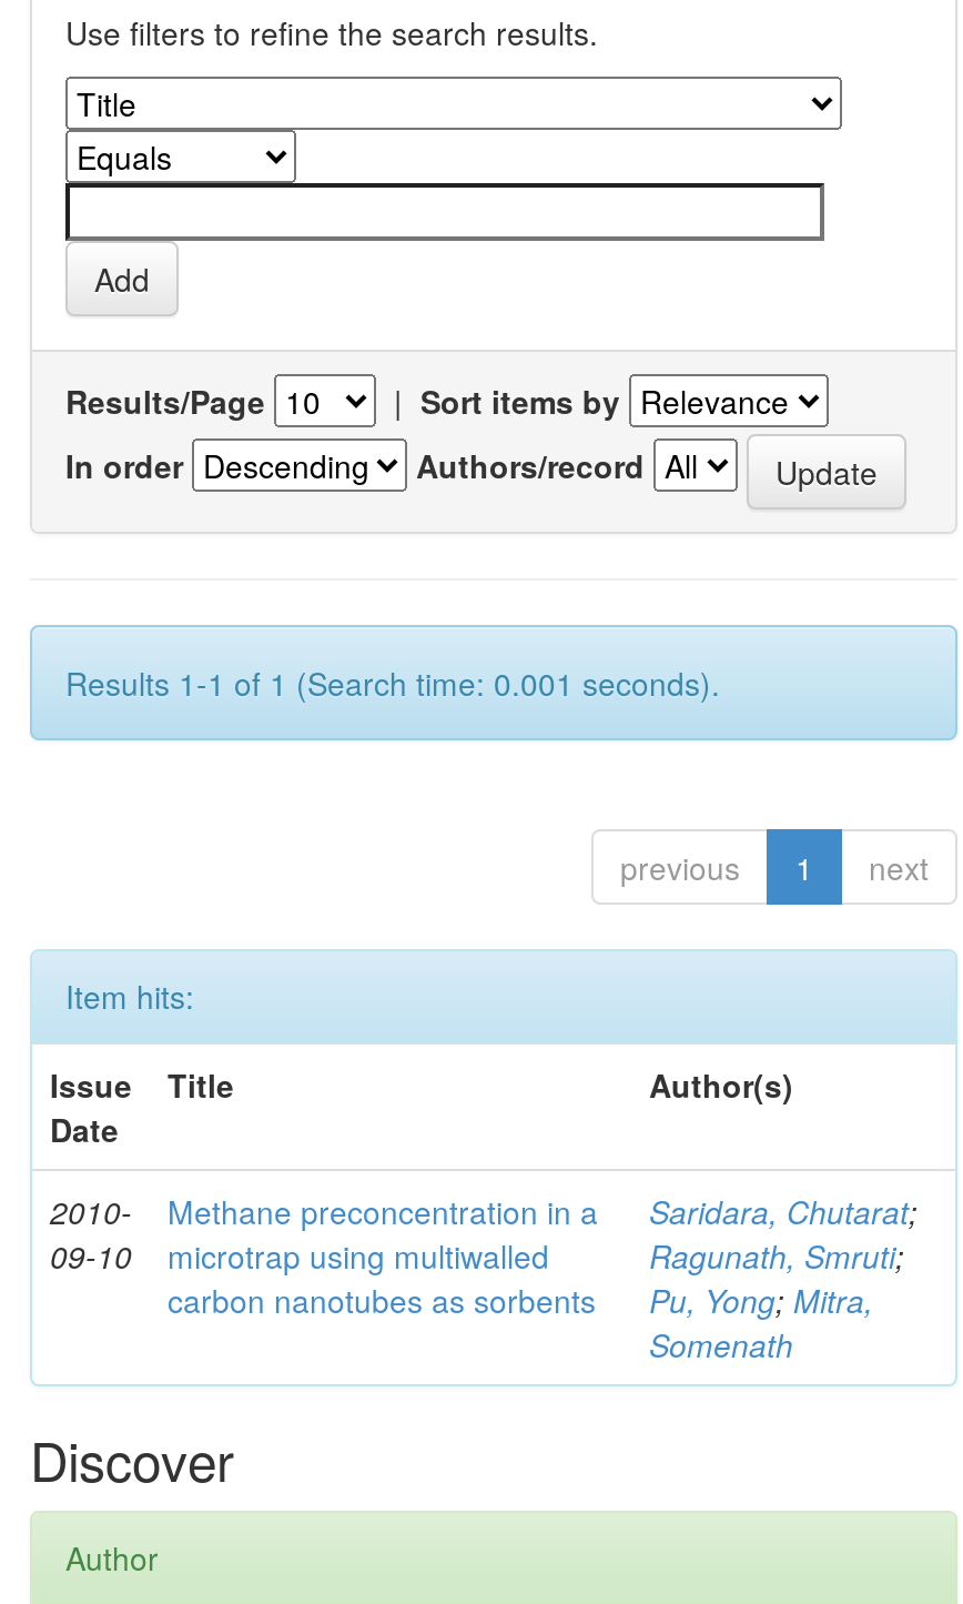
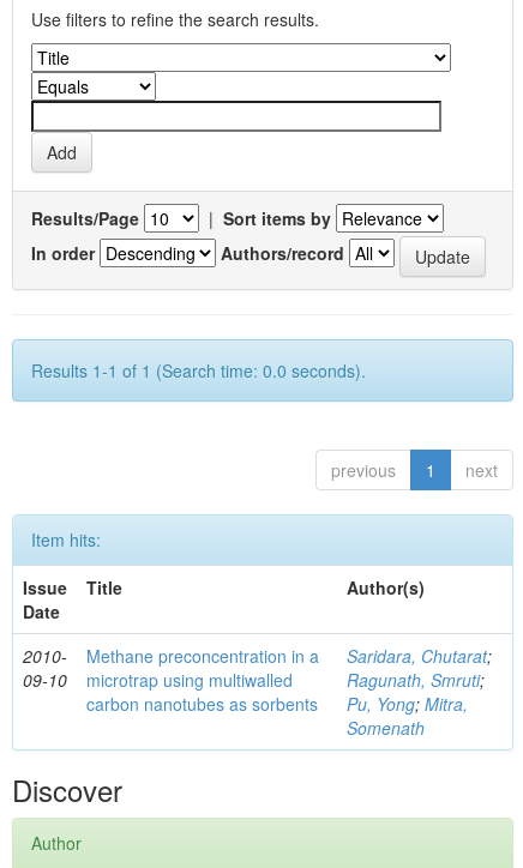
- Results 1-1 of 1 (Search time: 0.001 seconds).
+ Results 1-1 of 1 (Search time: 0.0 seconds).
